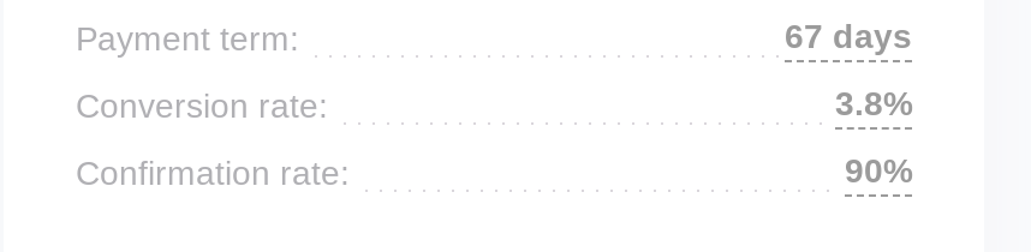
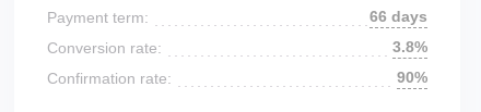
- 67 days
+ 66 days
